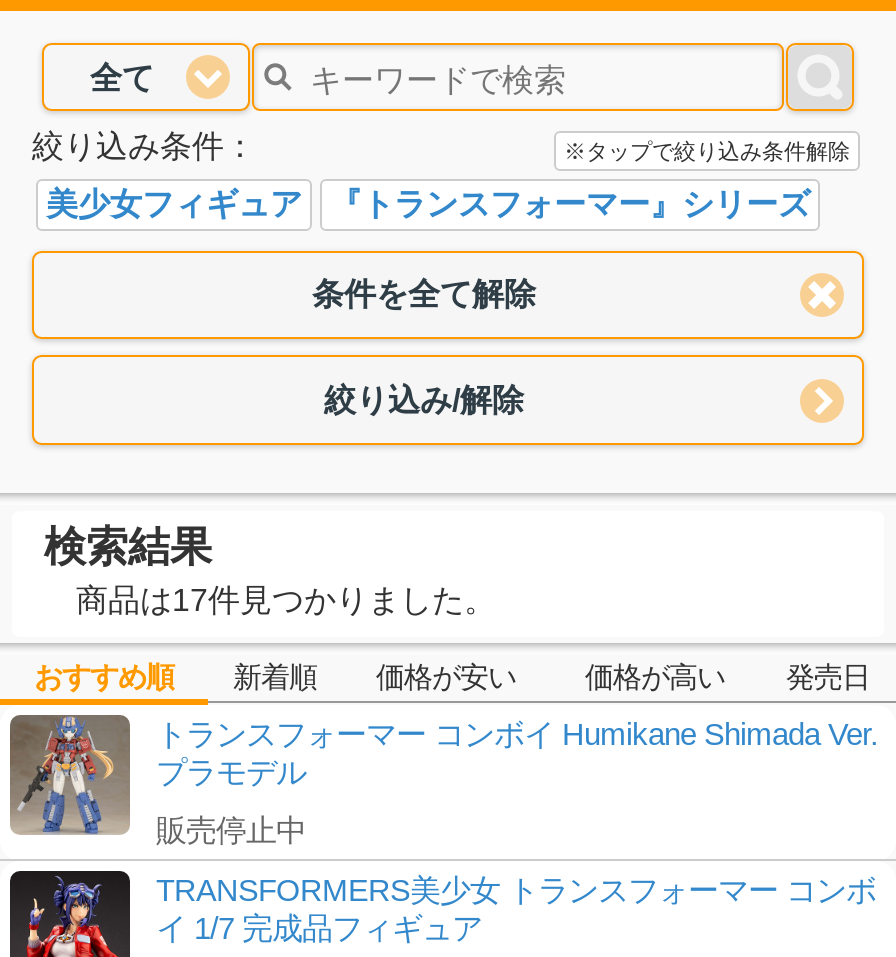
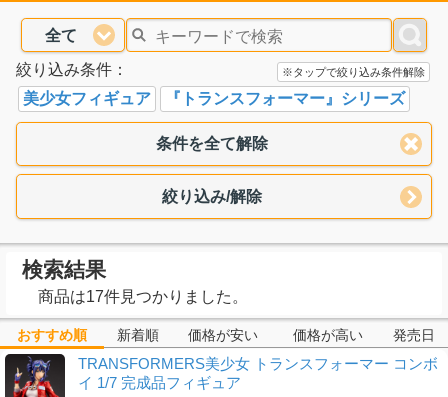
- [image]
- トランスフォーマー コンボイ Humikane Shimada Ver.
- プラモデル
- 販売停止中
